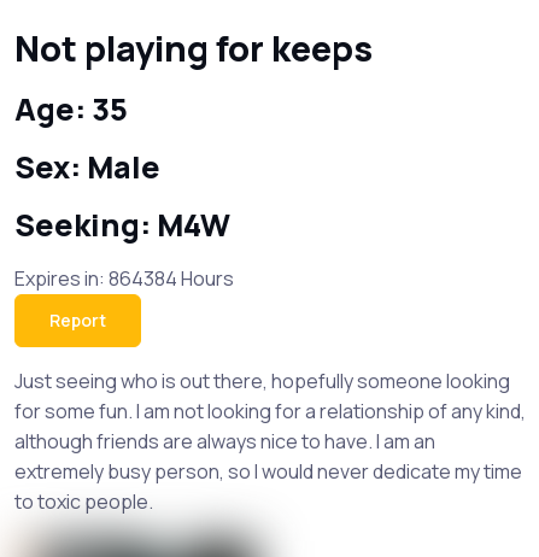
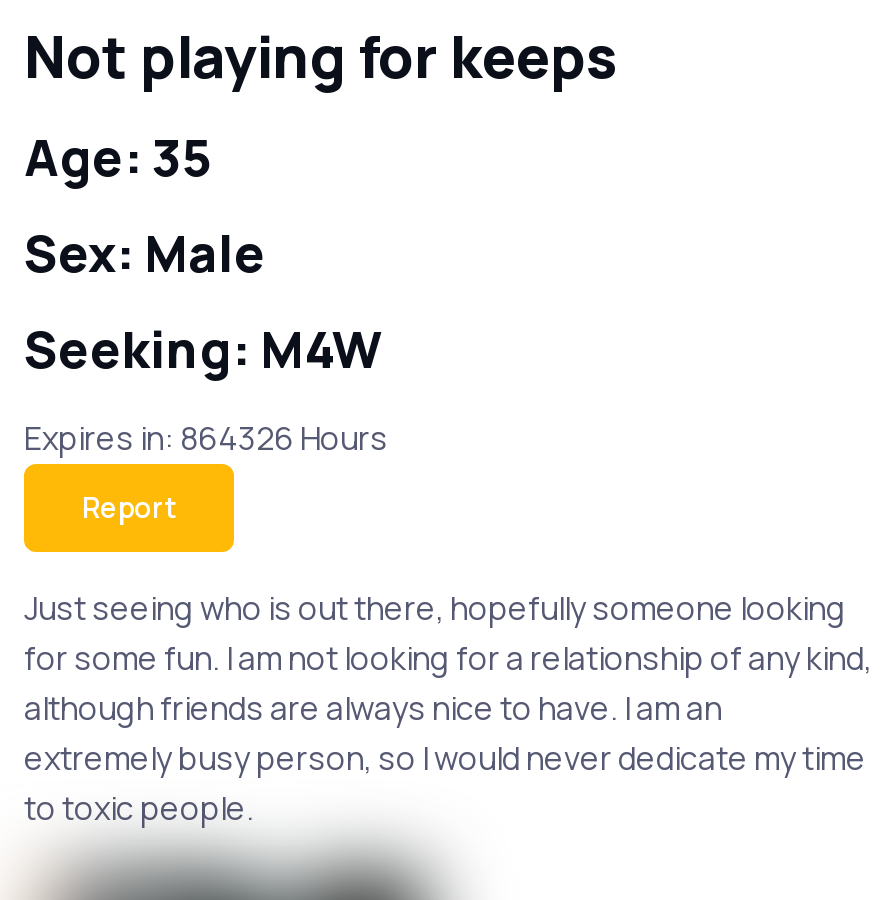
- Expires in: 864384 Hours
+ Expires in: 864326 Hours
